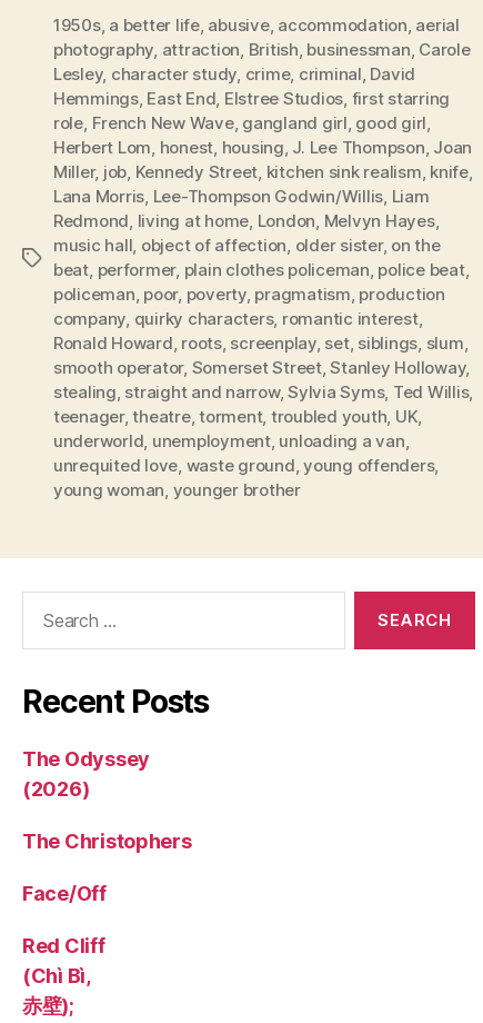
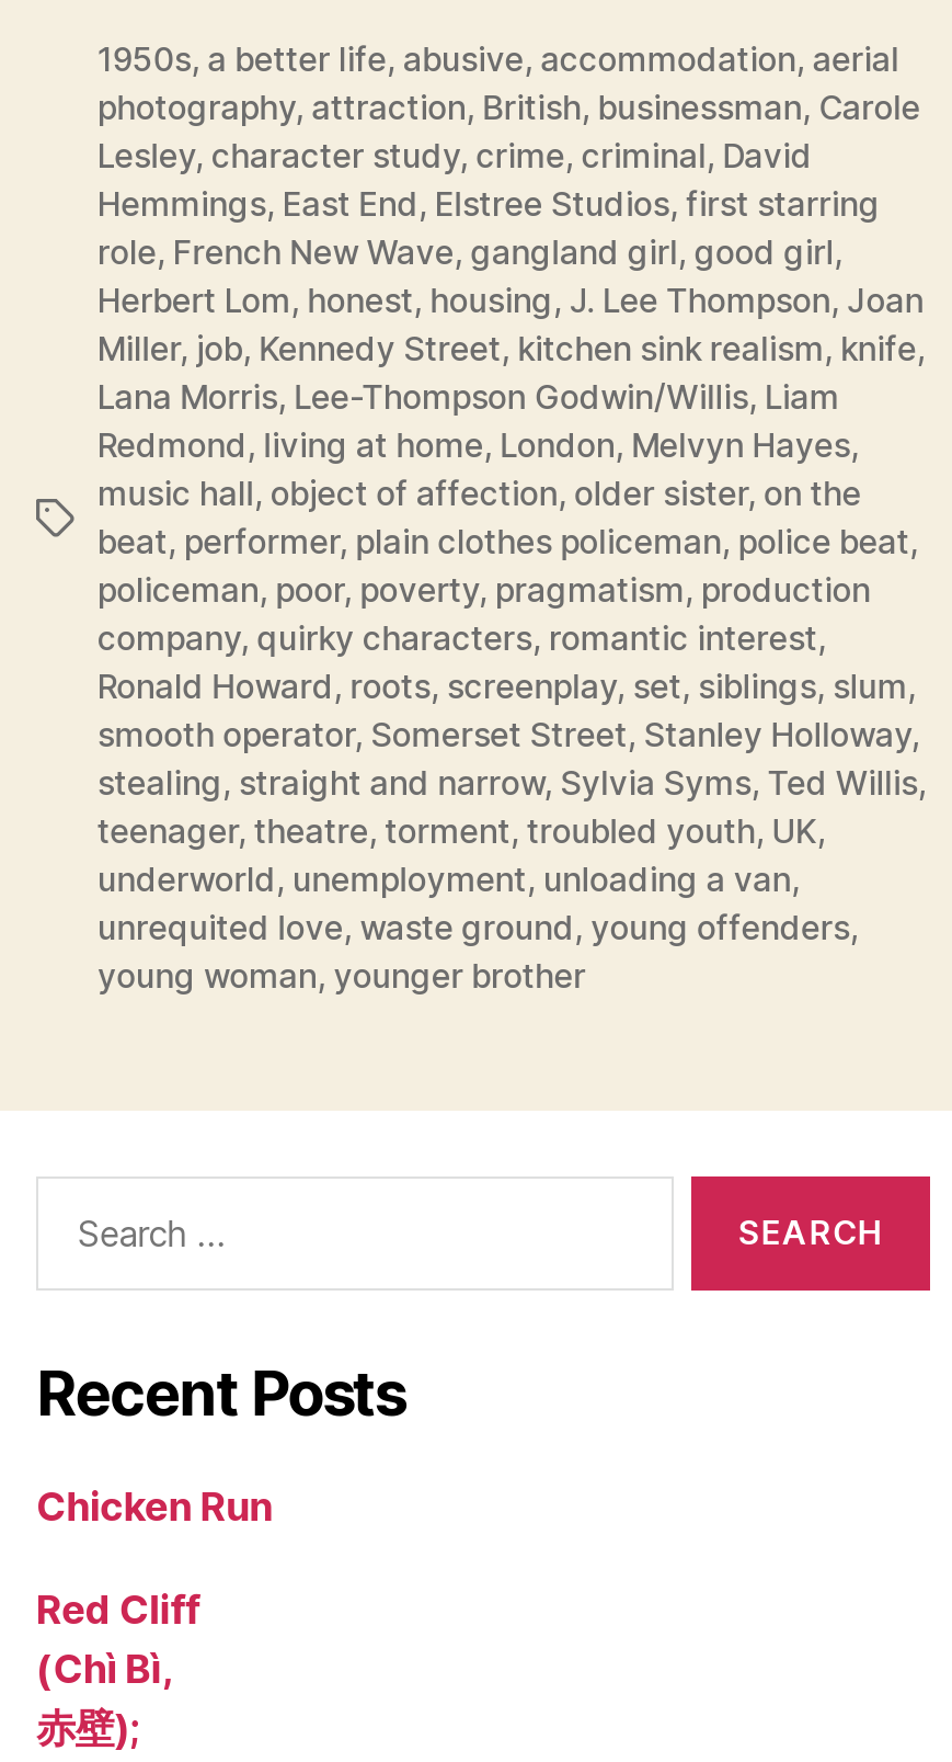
- The Odyssey
- (2026)
- The Christophers
- Face/Off
+ Chicken Run
